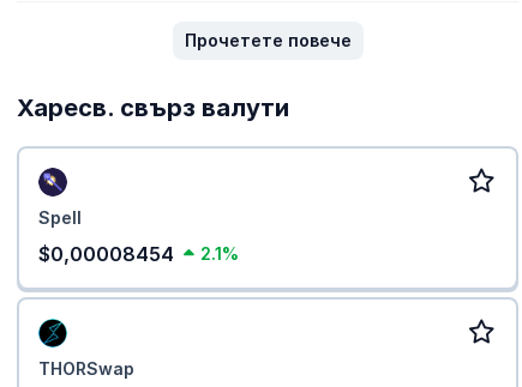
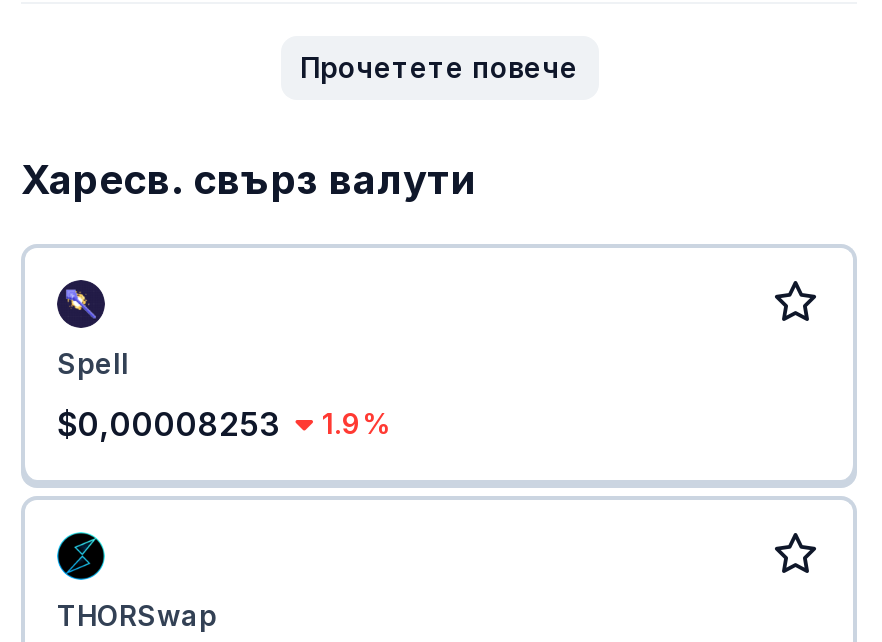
- $0,00008454
+ $0,00008253

- 2.1%
+ 1.9%
